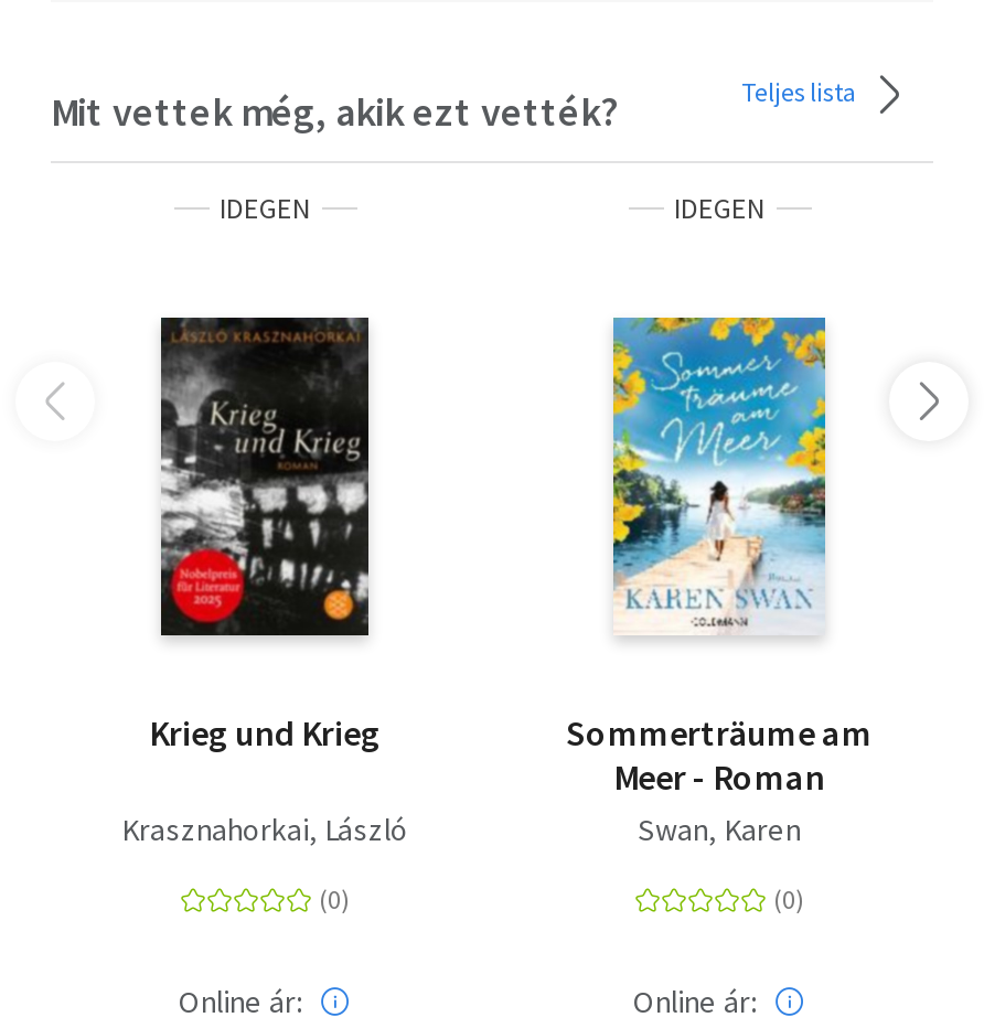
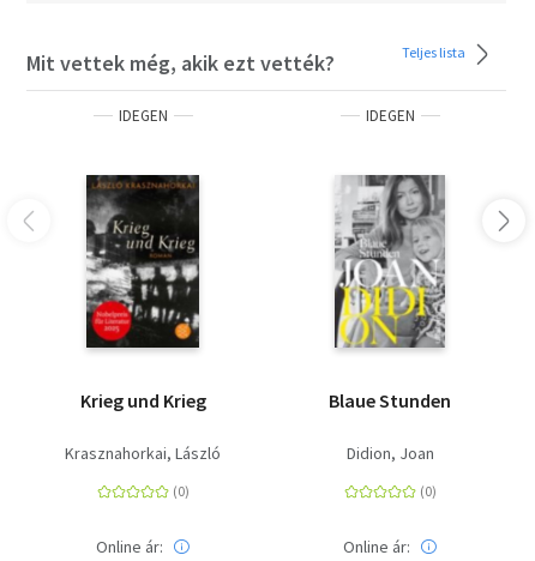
- [image]
- Sommerträume am
- Meer - Roman
- Swan, Karen
+ [image]
+ Blaue Stunden
+ Didion, Joan
